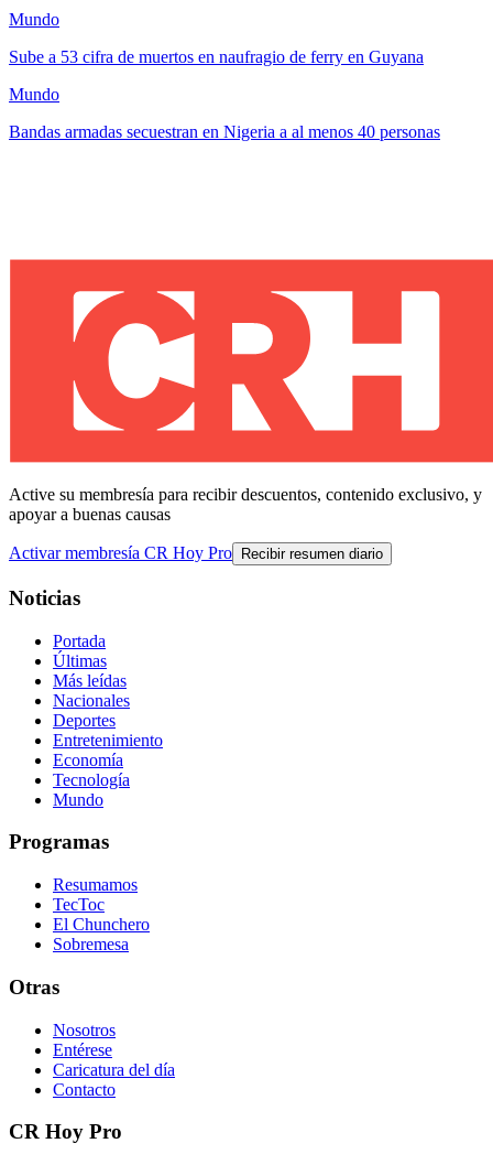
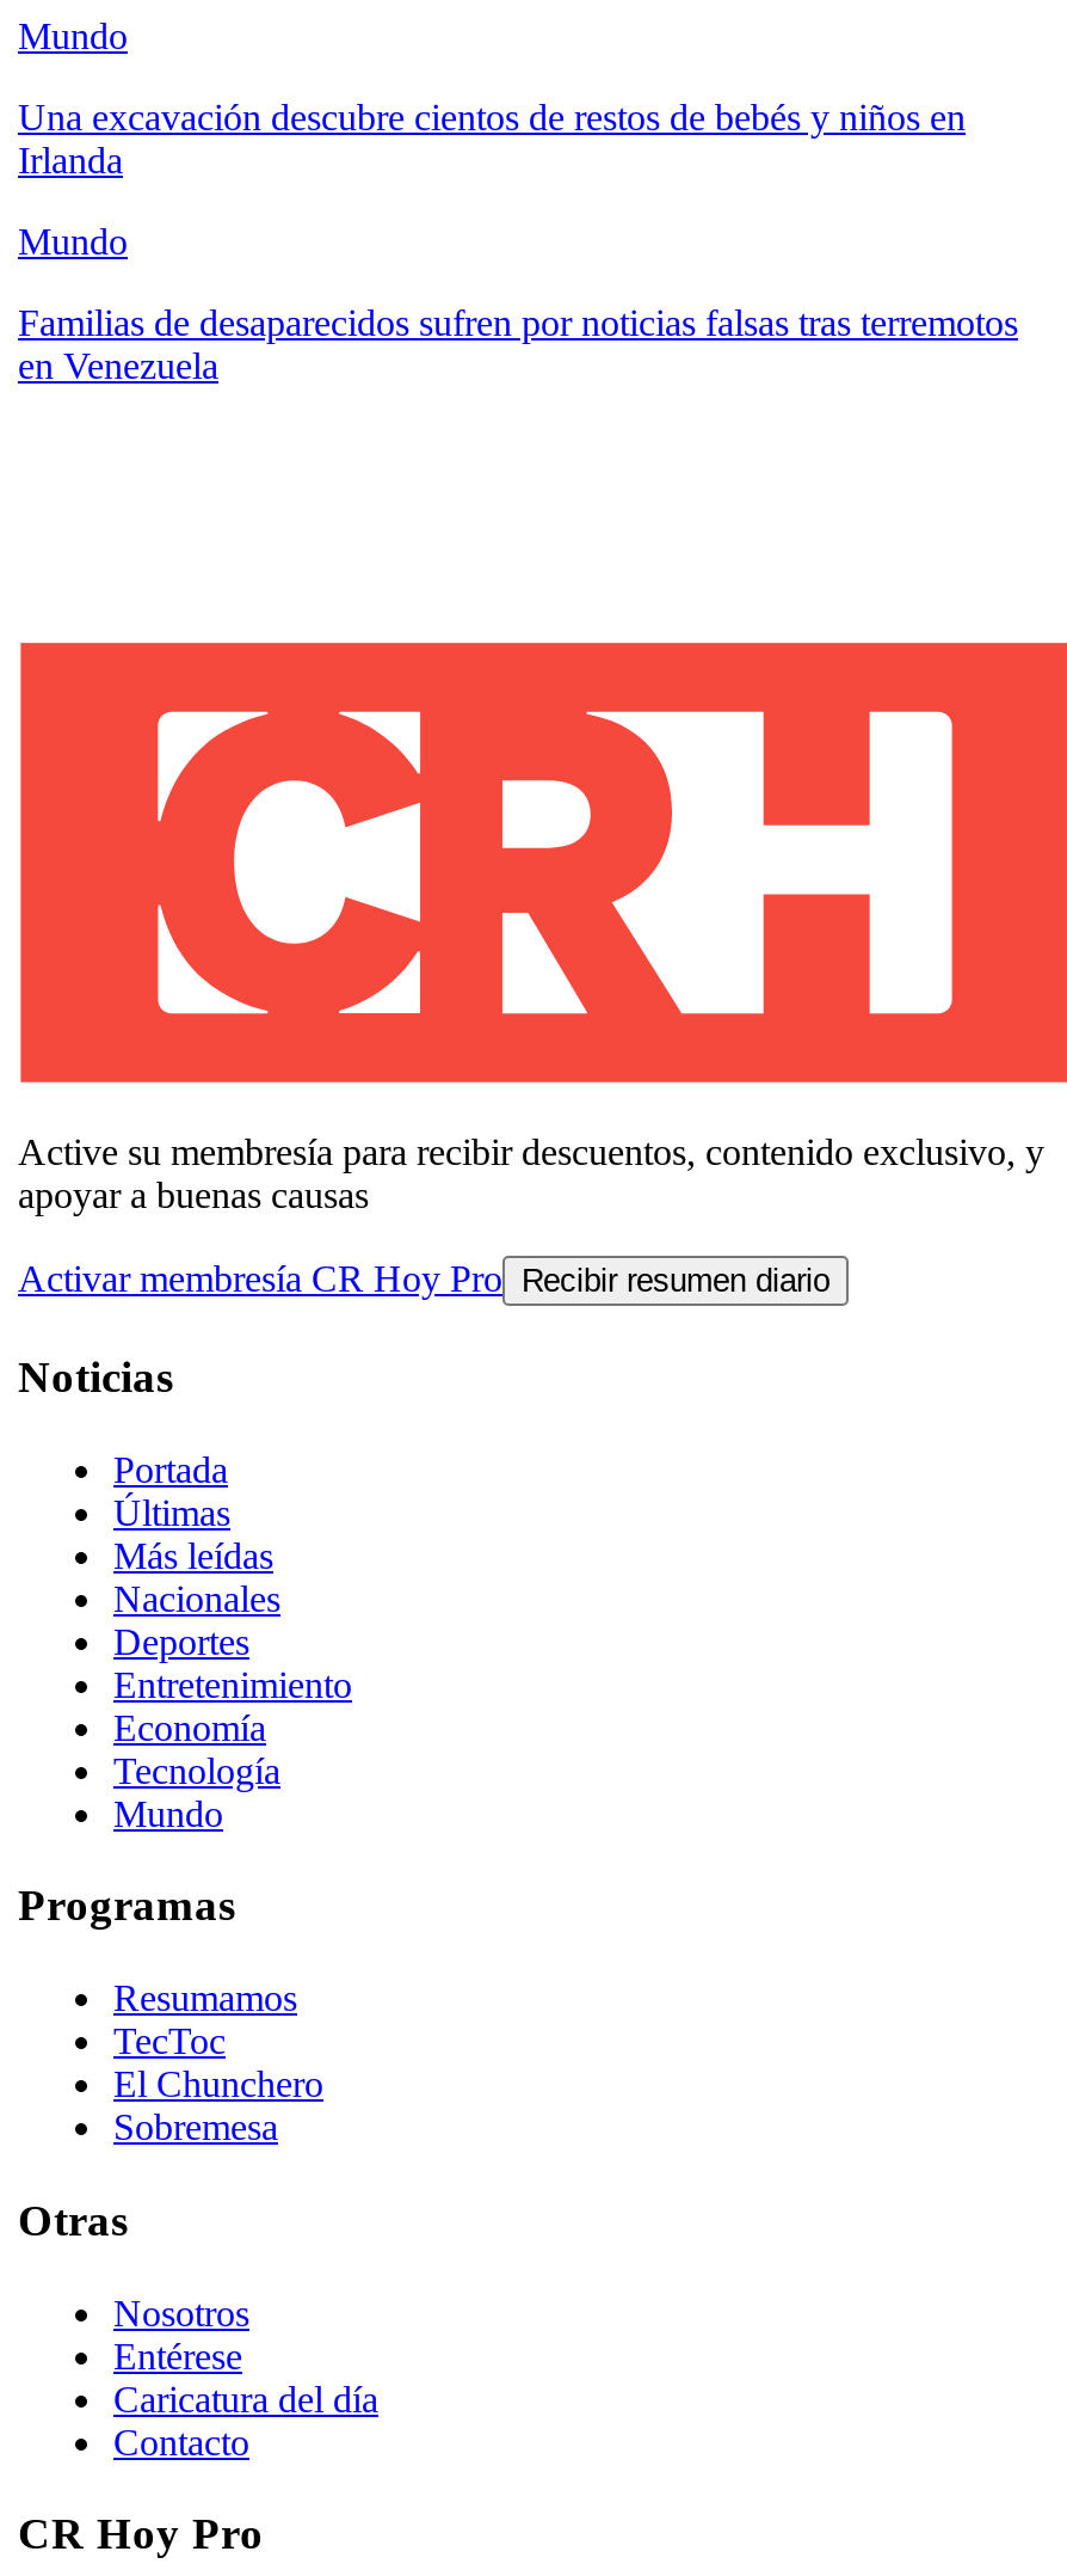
- Sube a 53 cifra de muertos en naufragio de ferry en Guyana
+ Una excavación descubre cientos de restos de bebés y niños en
+ Irlanda

- Bandas armadas secuestran en Nigeria a al menos 40 personas
+ Familias de desaparecidos sufren por noticias falsas tras terremotos
+ en Venezuela
